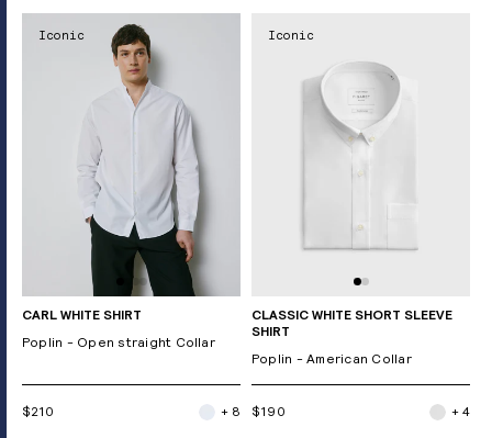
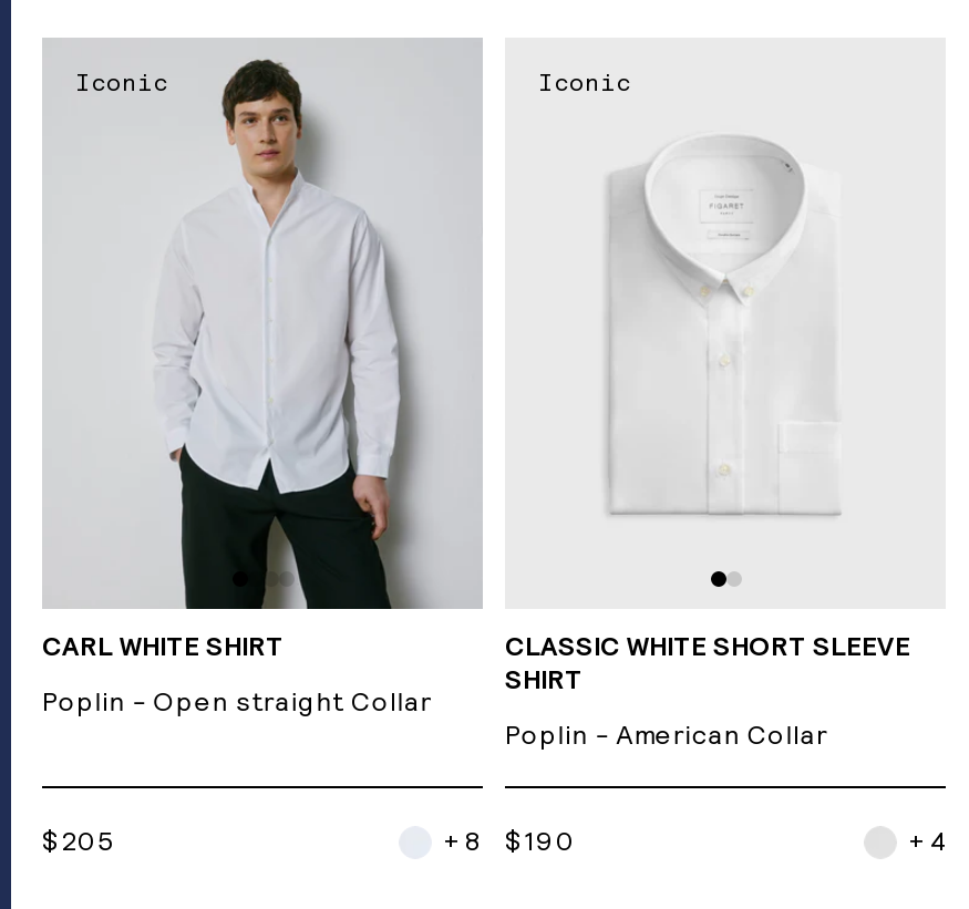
- $210
+ $205
